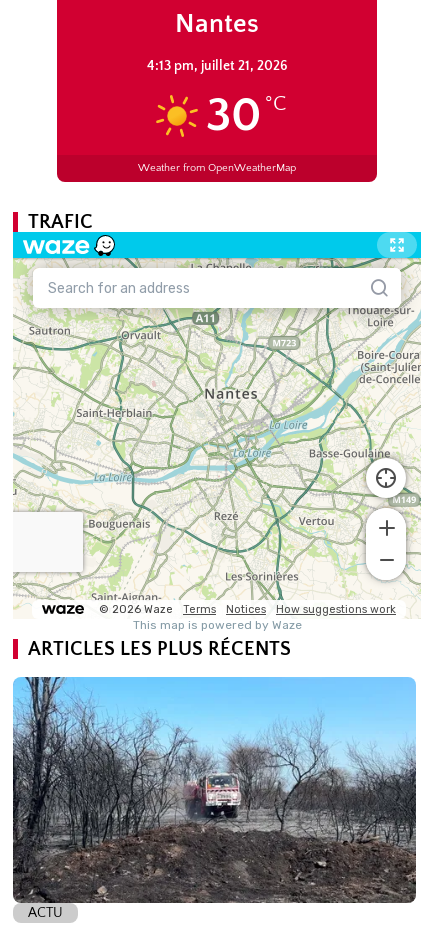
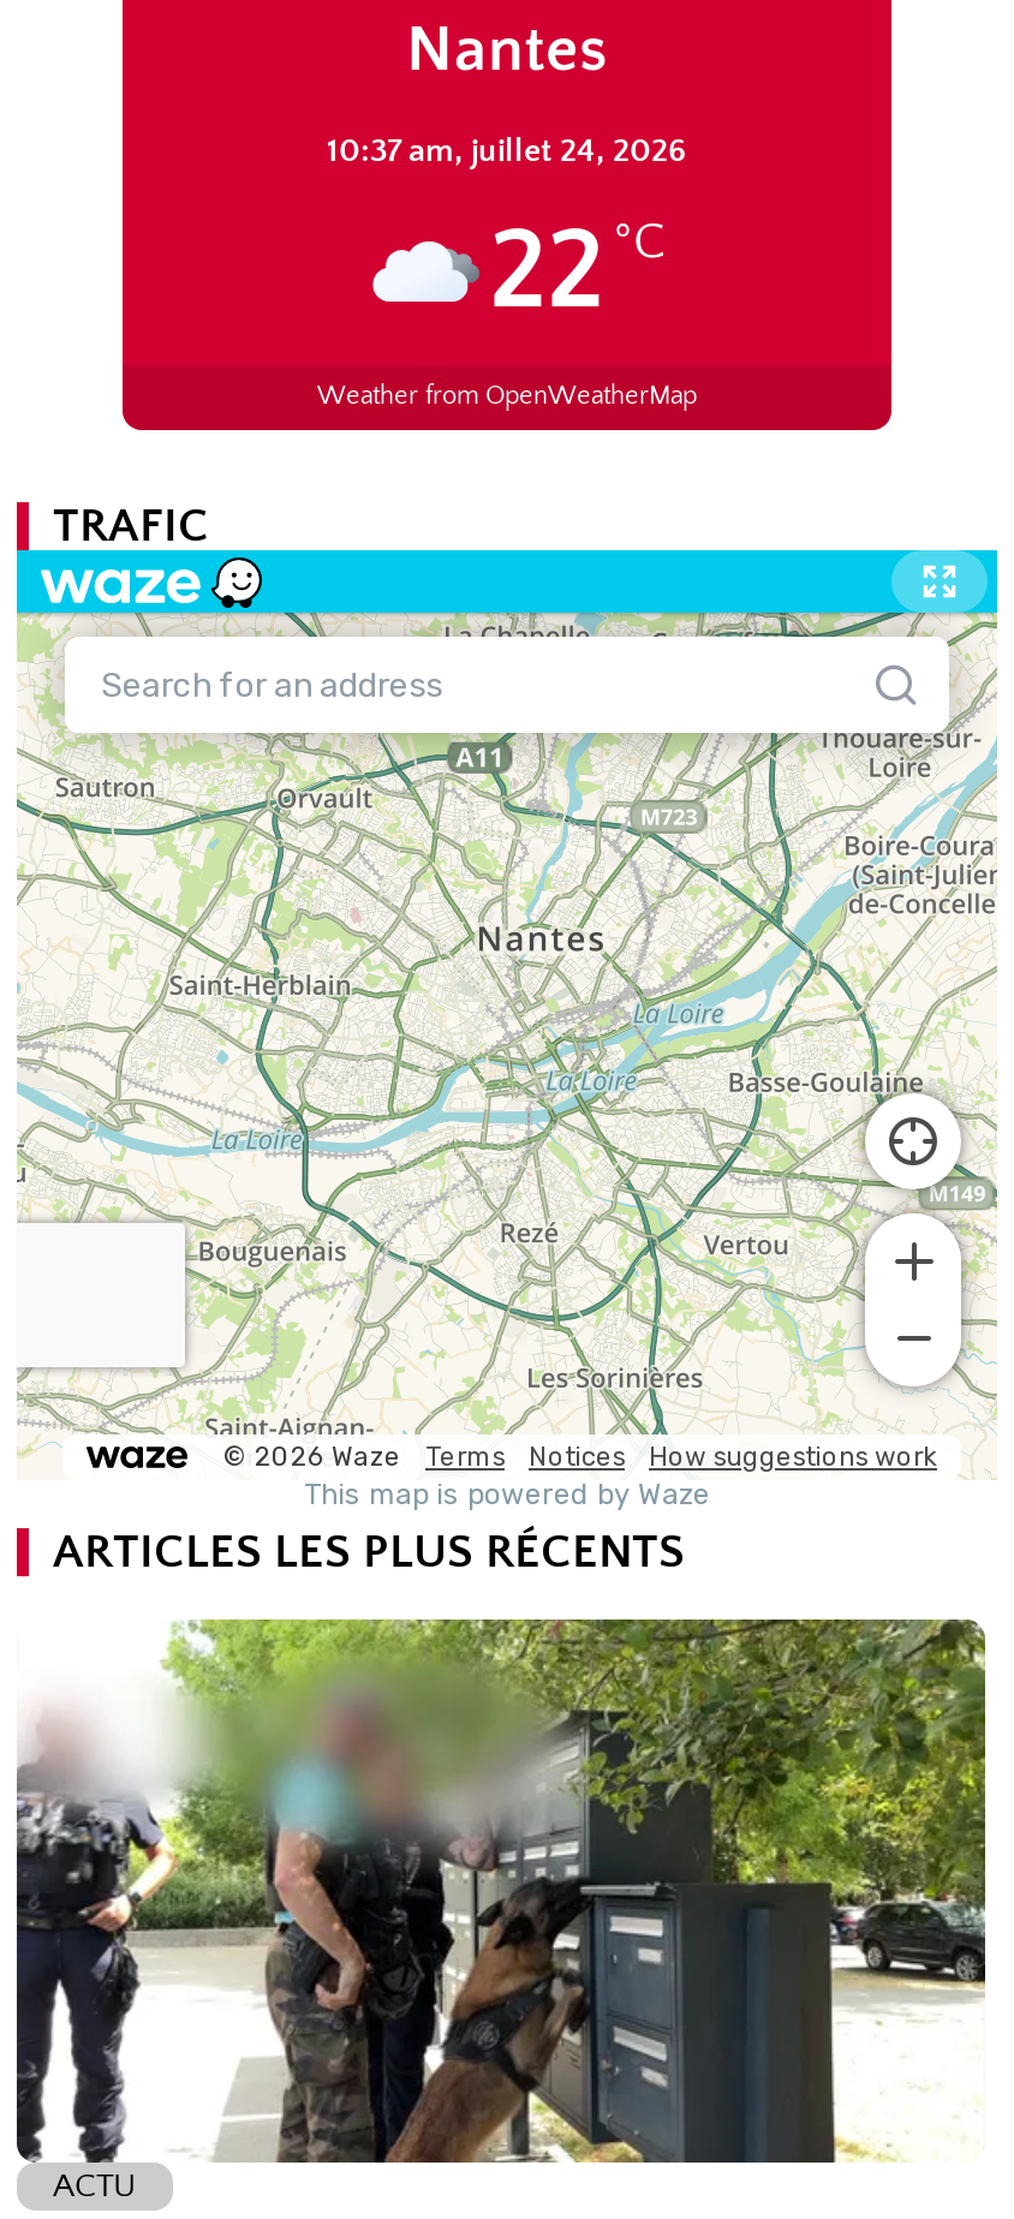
- 4:13 pm, juillet 21, 2026
+ 10:37 am, juillet 24, 2026

- [image]
- 30 °C
+ [image]
+ 22 °C

- [image]
+ [image]
